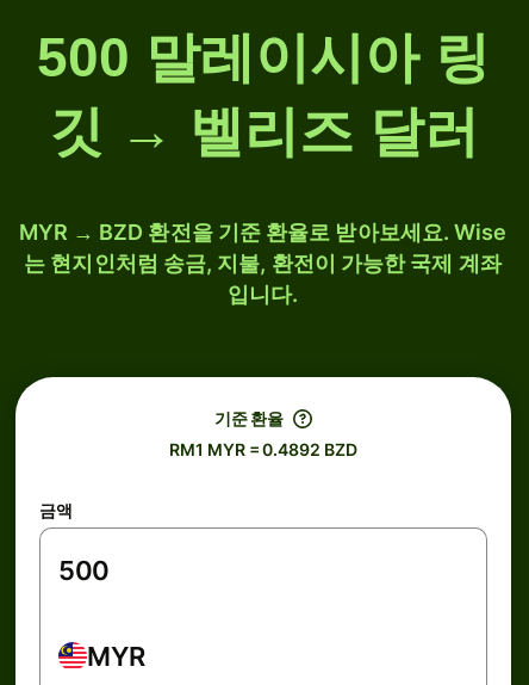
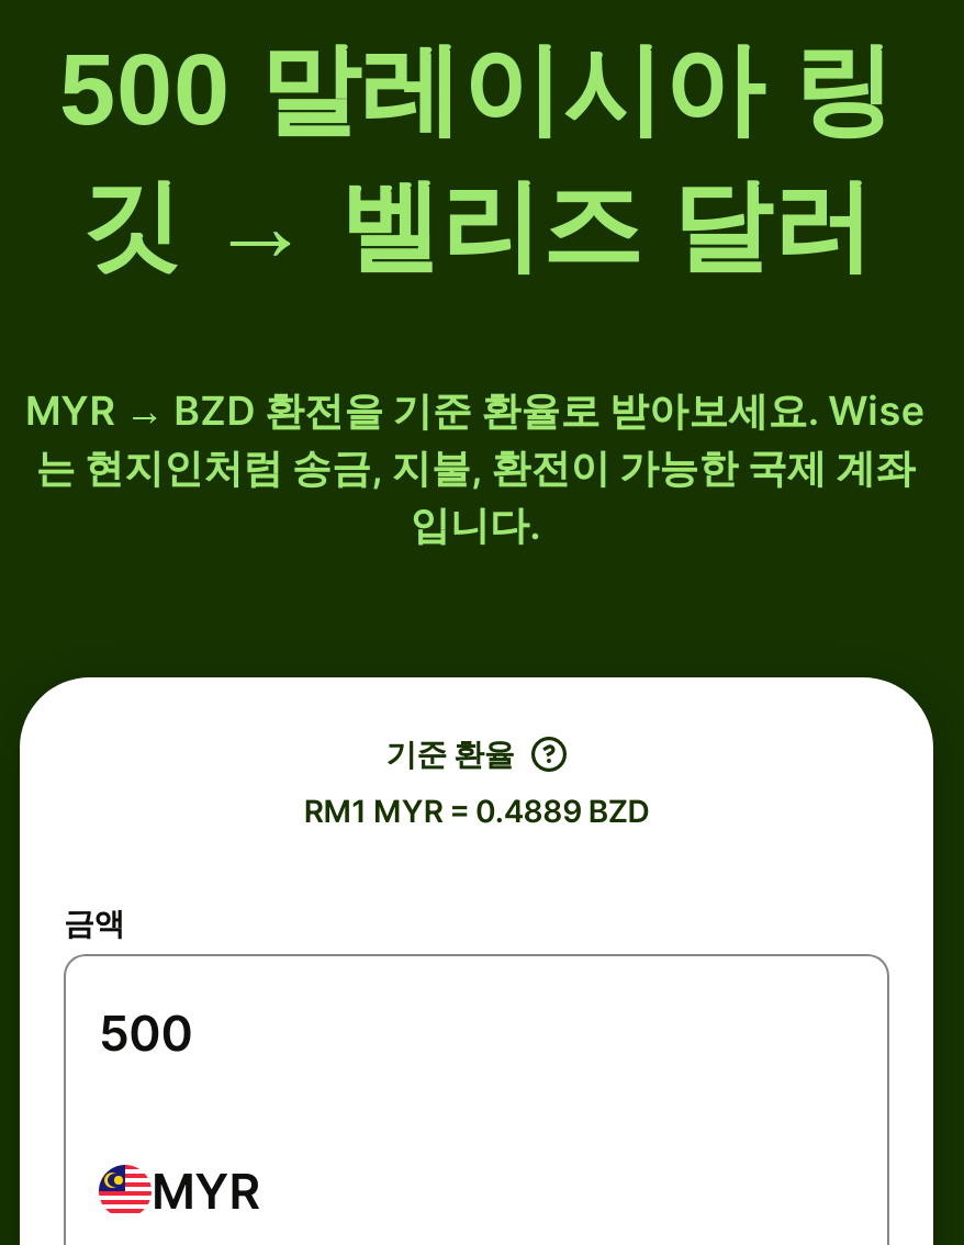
- RM1 MYR = 0.4892 BZD
+ RM1 MYR = 0.4889 BZD
